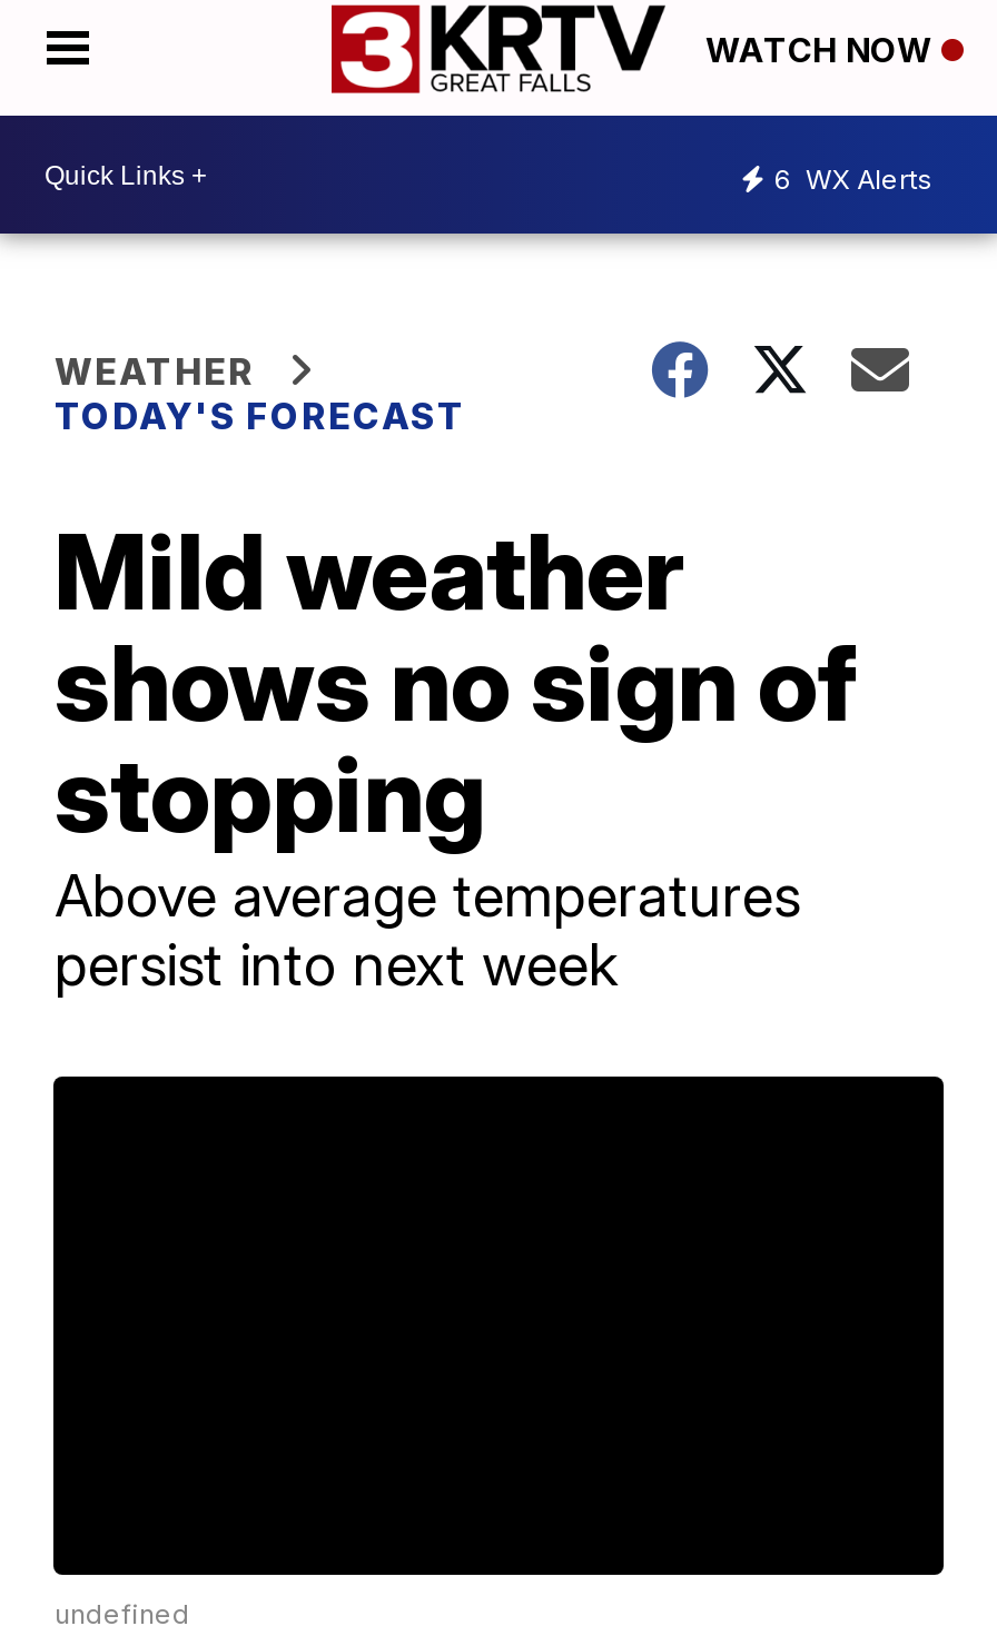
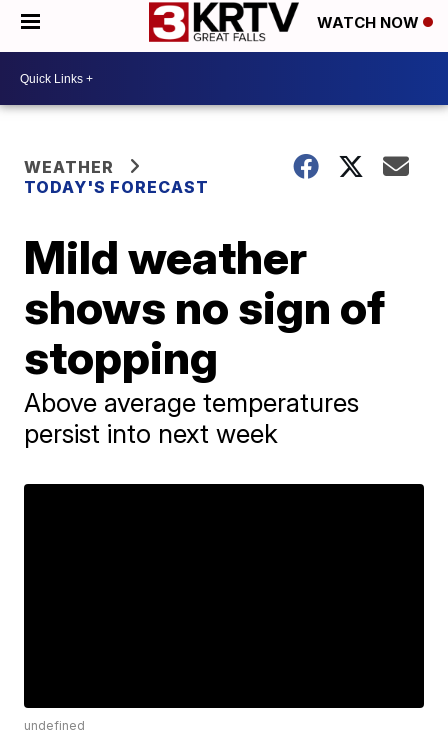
- 6 WX Alerts
